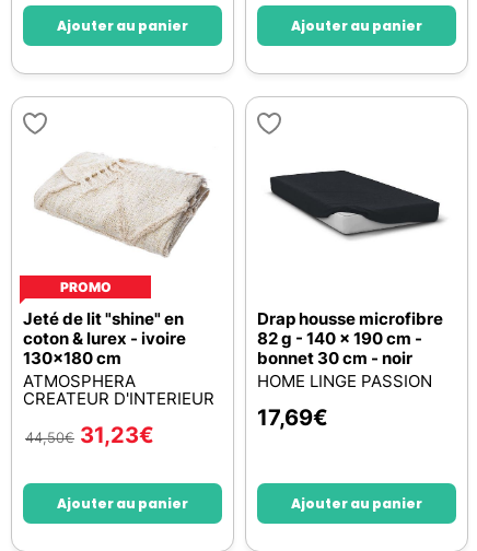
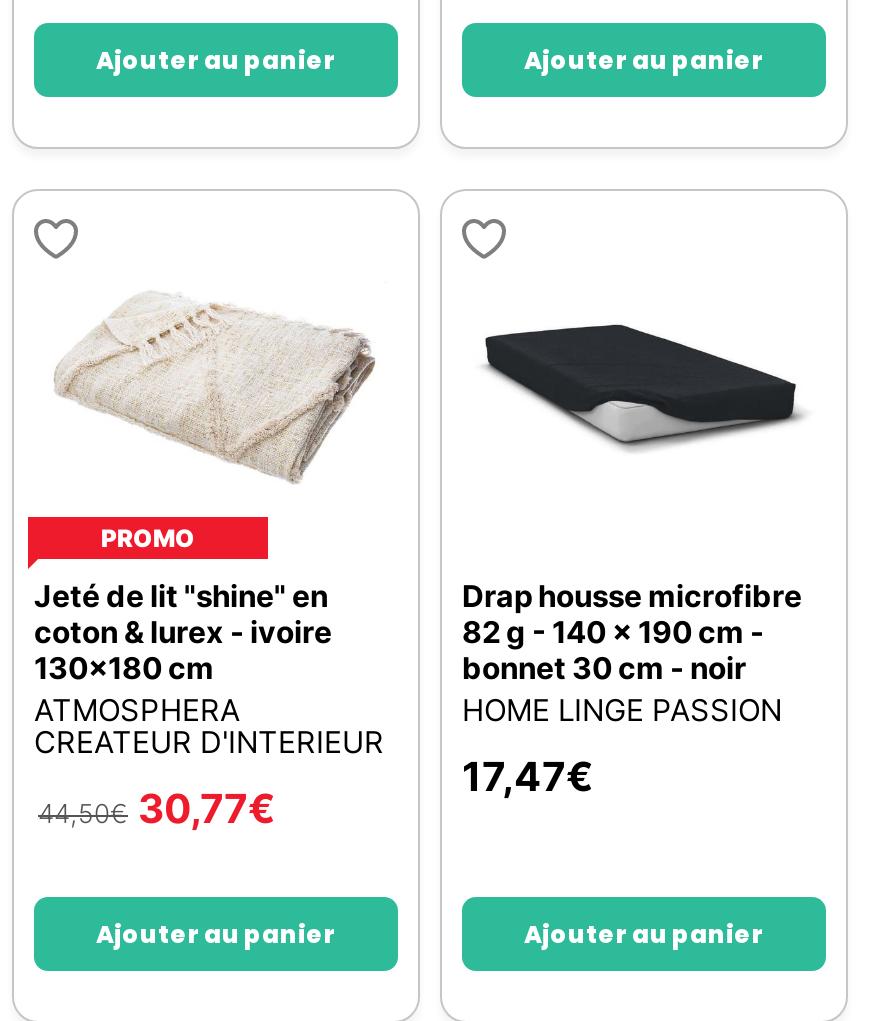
- 17,69€
+ 17,47€

- 44,50€ 31,23€
+ 44,50€ 30,77€
